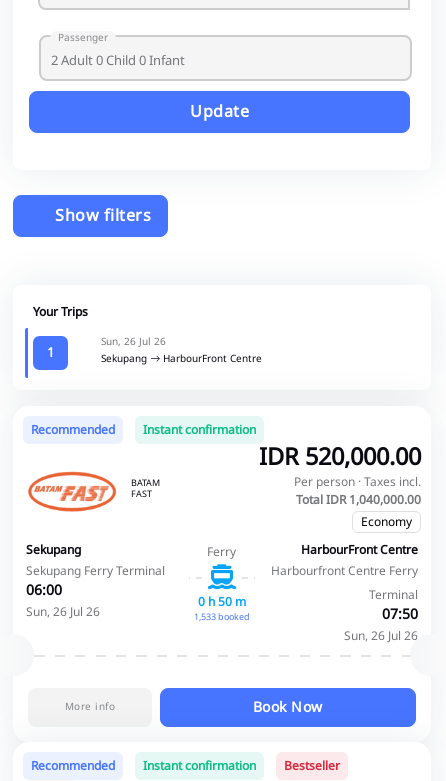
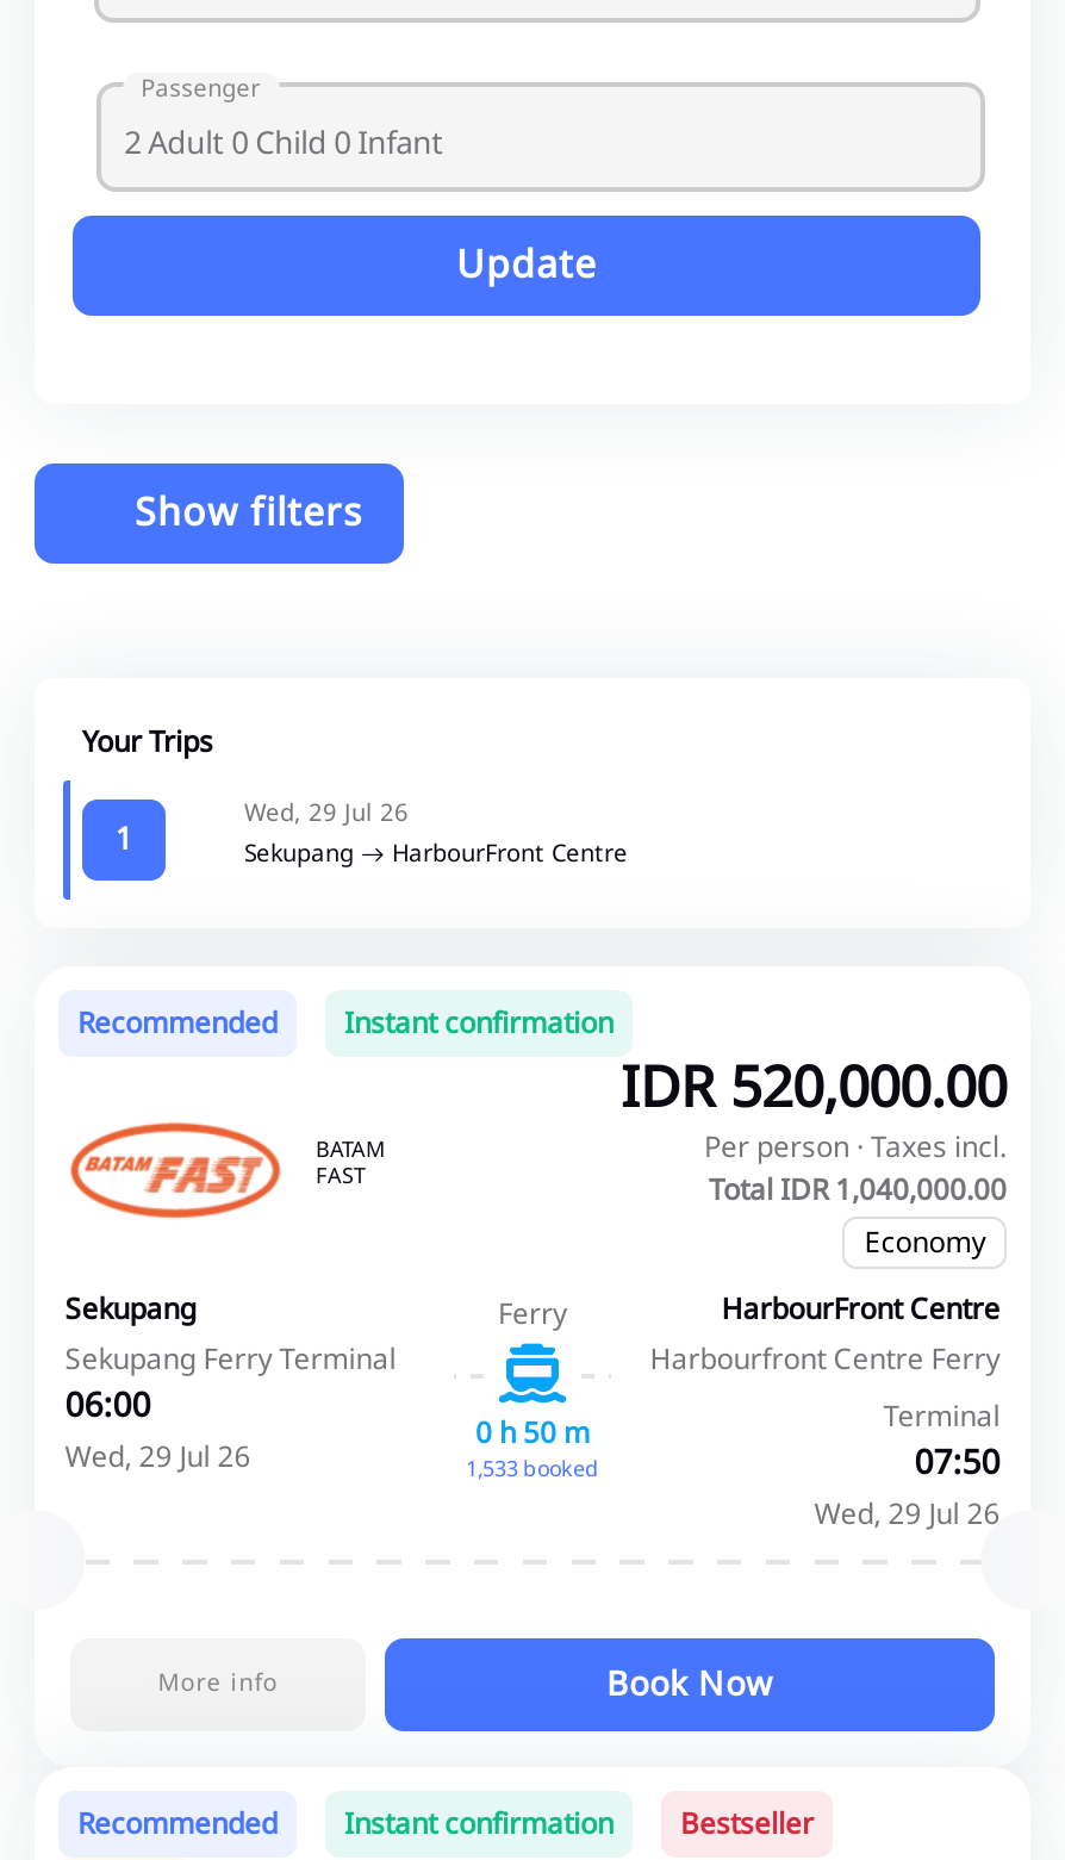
- Sun, 26 Jul 26
+ Wed, 29 Jul 26

- Sun, 26 Jul 26
+ Wed, 29 Jul 26

- Sun, 26 Jul 26
+ Wed, 29 Jul 26
